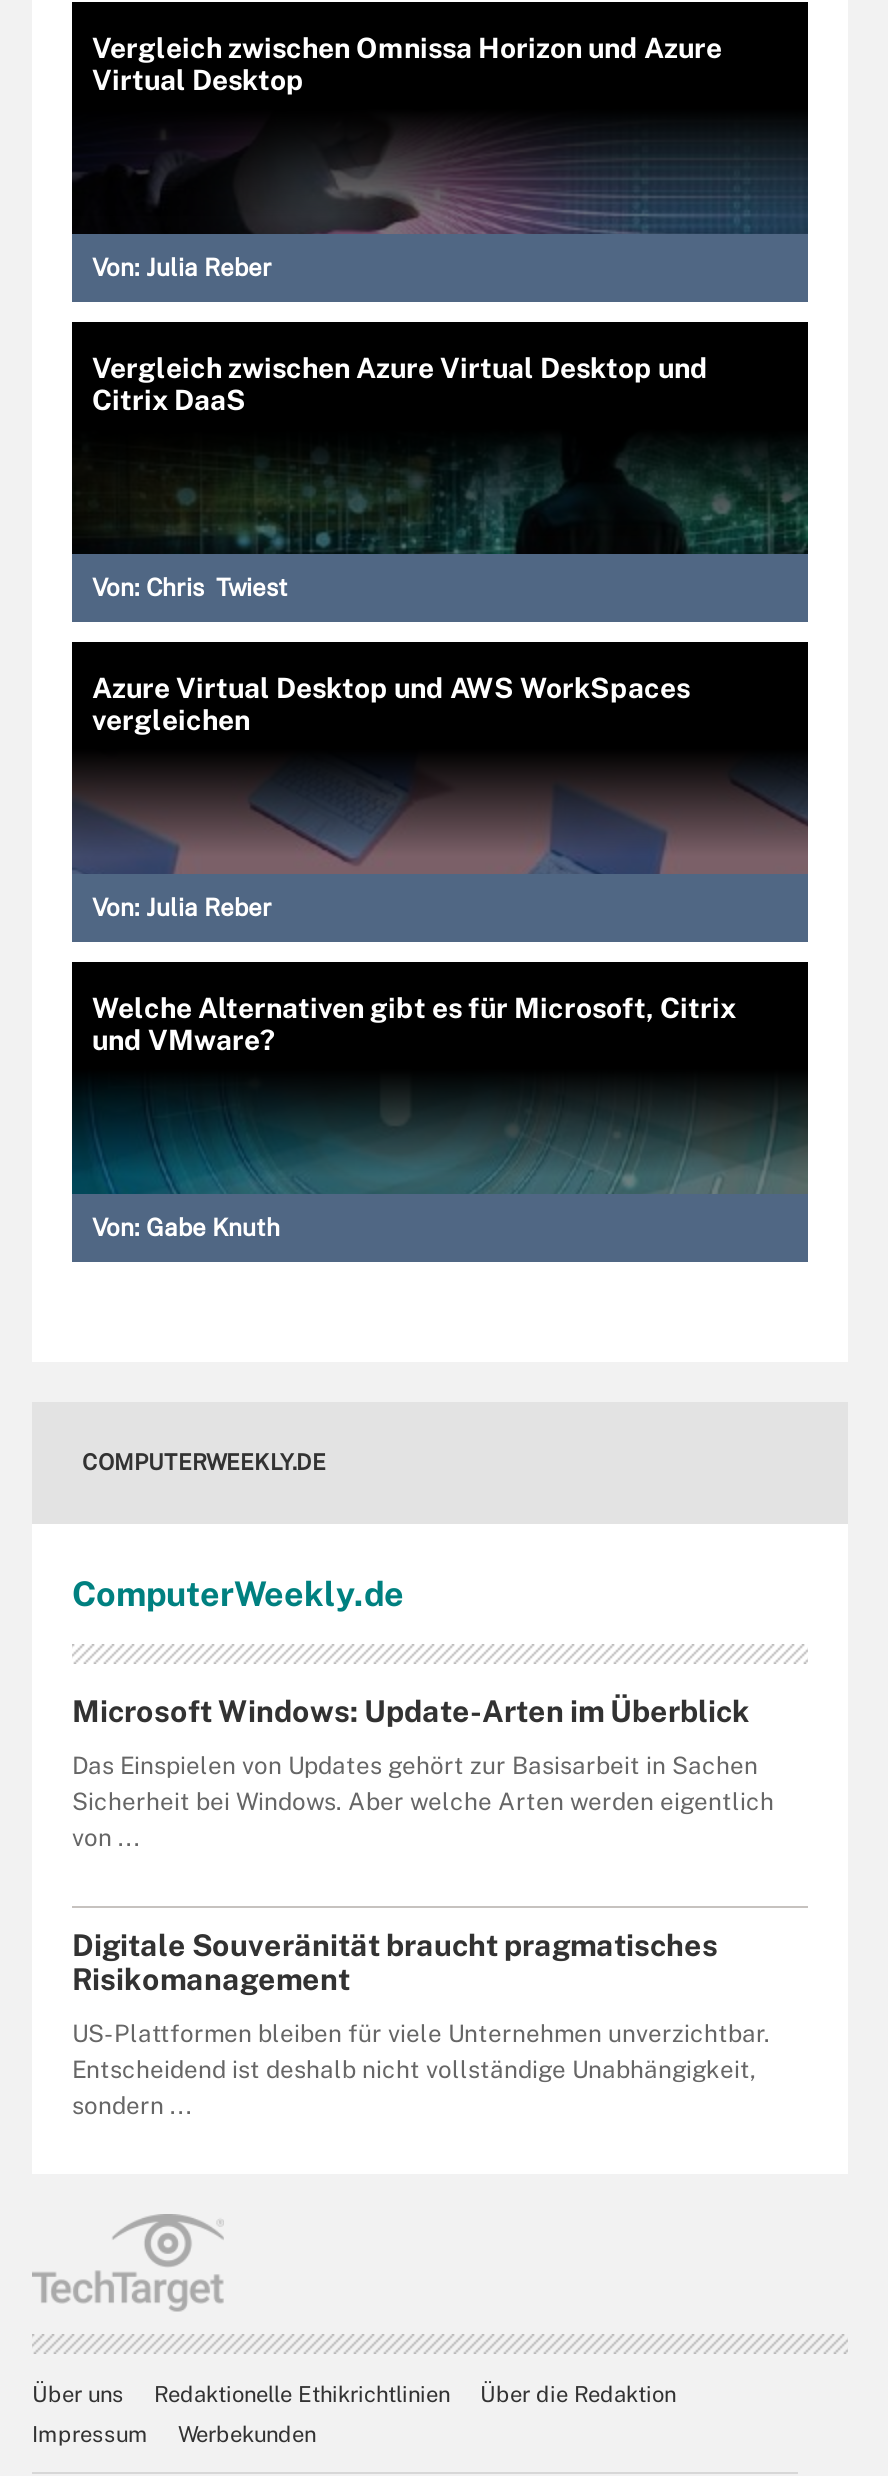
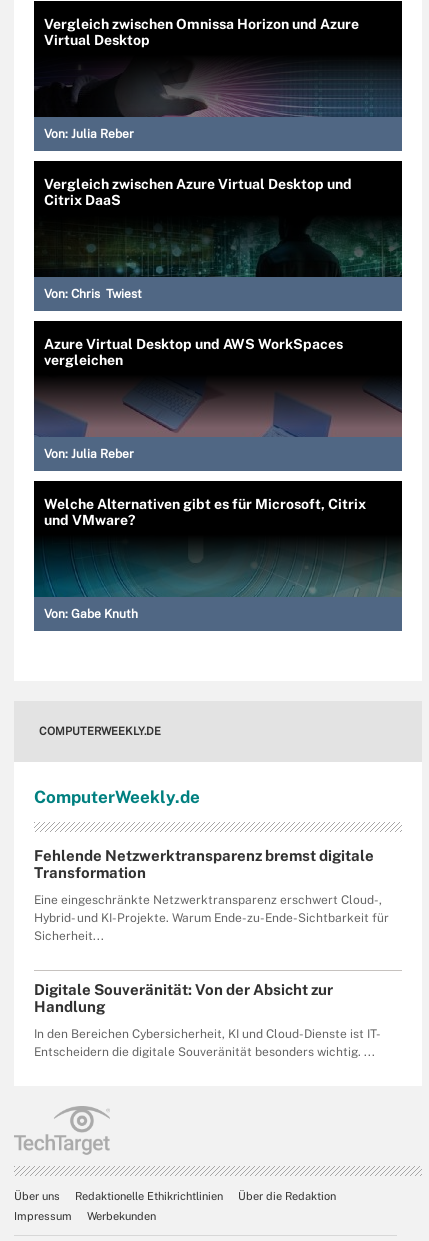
- Microsoft Windows: Update-Arten im Überblick
+ Fehlende Netzwerktransparenz bremst digitale
+ Transformation

- Das Einspielen von Updates gehört zur Basisarbeit in Sachen
- Sicherheit bei Windows. Aber welche Arten werden eigentlich
- von ...
+ Eine eingeschränkte Netzwerktransparenz erschwert Cloud-,
+ Hybrid- und KI-Projekte. Warum Ende-zu-Ende-Sichtbarkeit für
+ Sicherheit...

- Digitale Souveränität braucht pragmatisches
- Risikomanagement
+ Digitale Souveränität: Von der Absicht zur
+ Handlung

- US-Plattformen bleiben für viele Unternehmen unverzichtbar.
- Entscheidend ist deshalb nicht vollständige Unabhängigkeit,
- sondern ...
+ In den Bereichen Cybersicherheit, KI und Cloud-Dienste ist IT-
+ Entscheidern die digitale Souveränität besonders wichtig. ...
